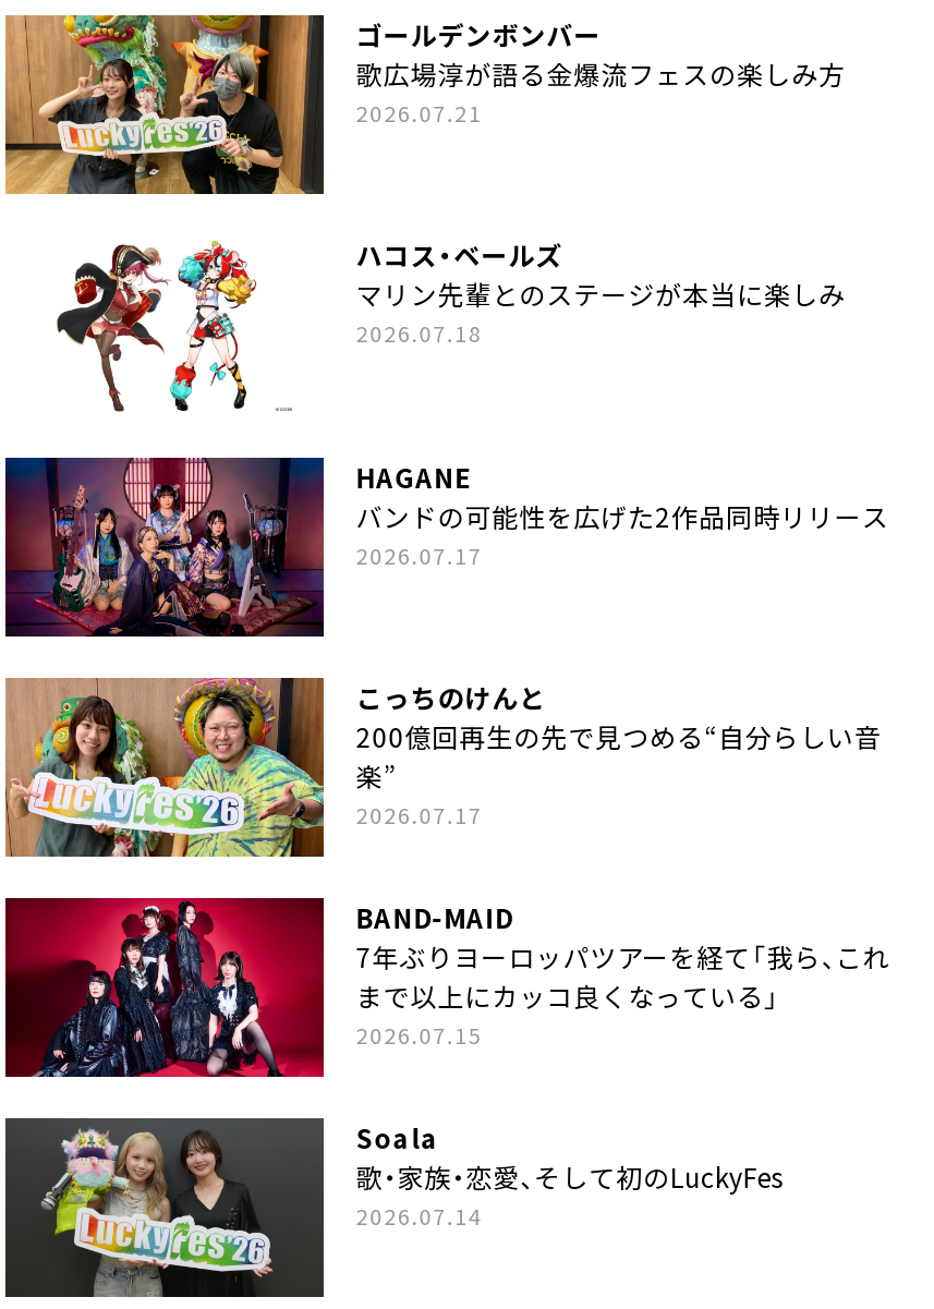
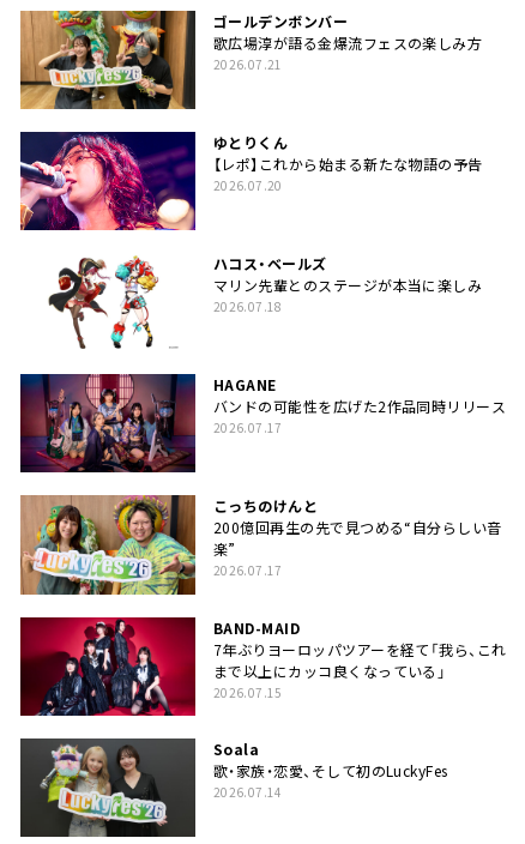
+ [image]
+ ゆとりくん
+ 【レポ】これから始まる新たな物語の予告
+ 2026.07.20
